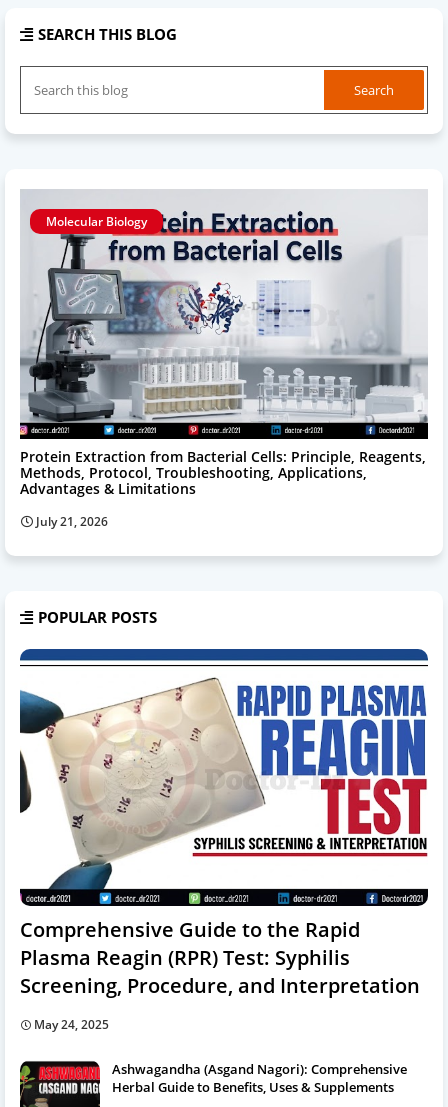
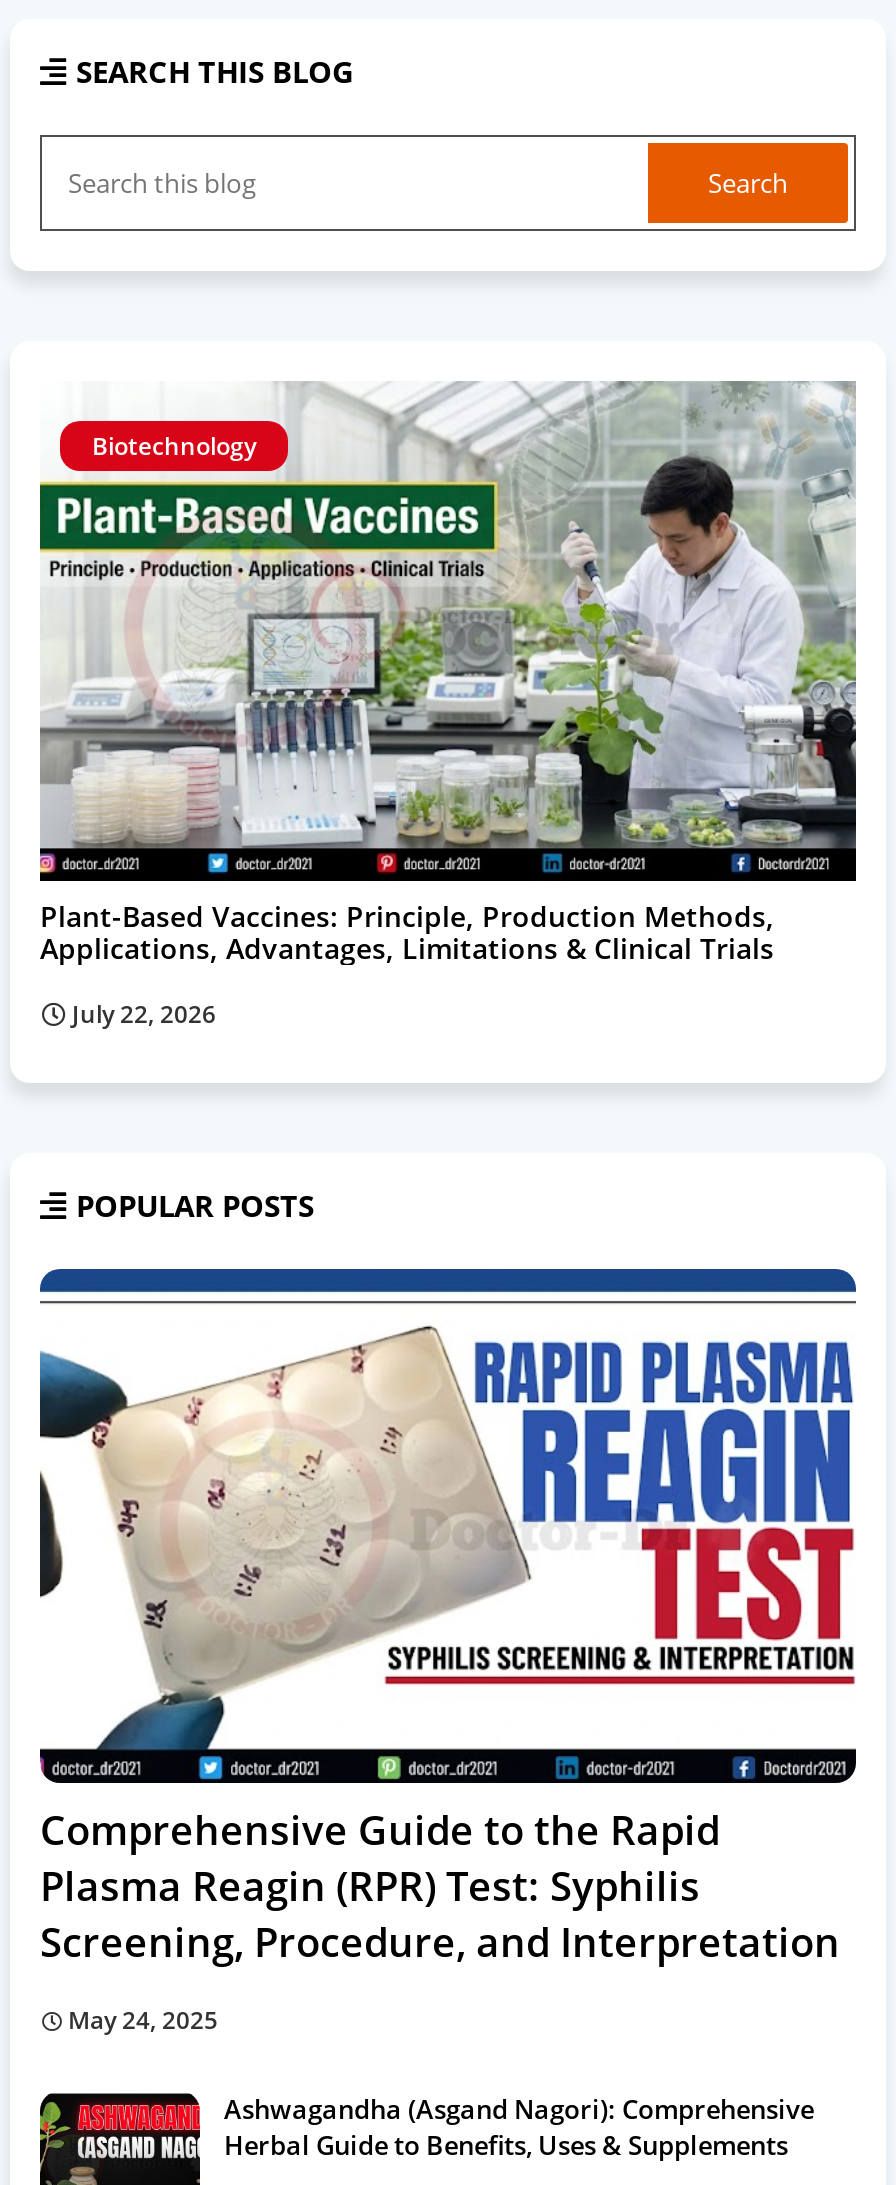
- [image]
- Molecular Biology
+ [image]
+ Biotechnology

- Protein Extraction from Bacterial Cells: Principle, Reagents,
- Methods, Protocol, Troubleshooting, Applications,
- Advantages & Limitations
+ Plant-Based Vaccines: Principle, Production Methods,
+ Applications, Advantages, Limitations & Clinical Trials

- July 21, 2026
+ July 22, 2026
